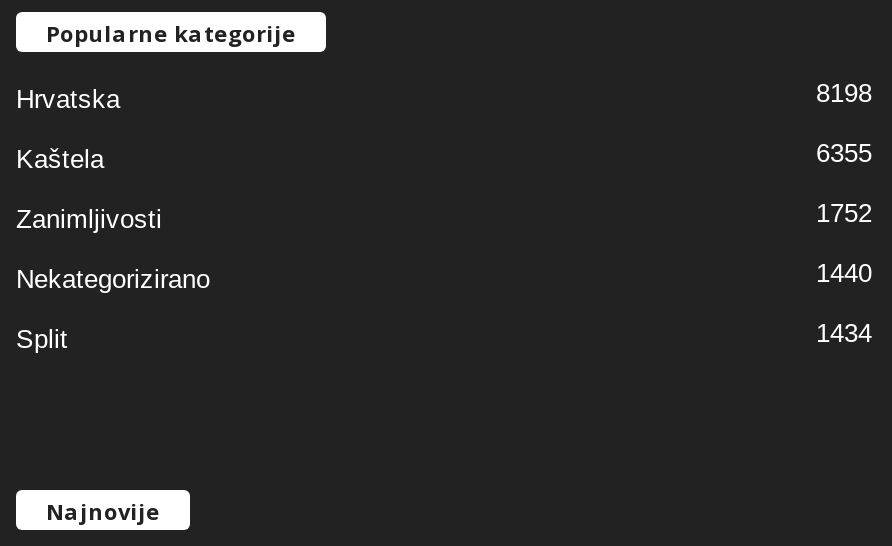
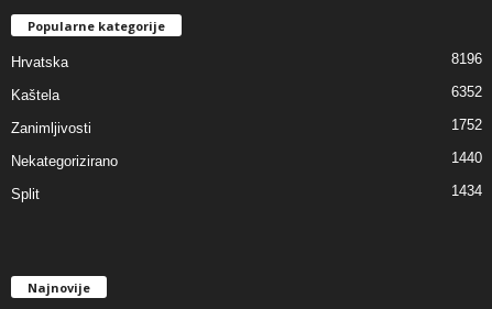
- 8198
+ 8196

- 6355
+ 6352
